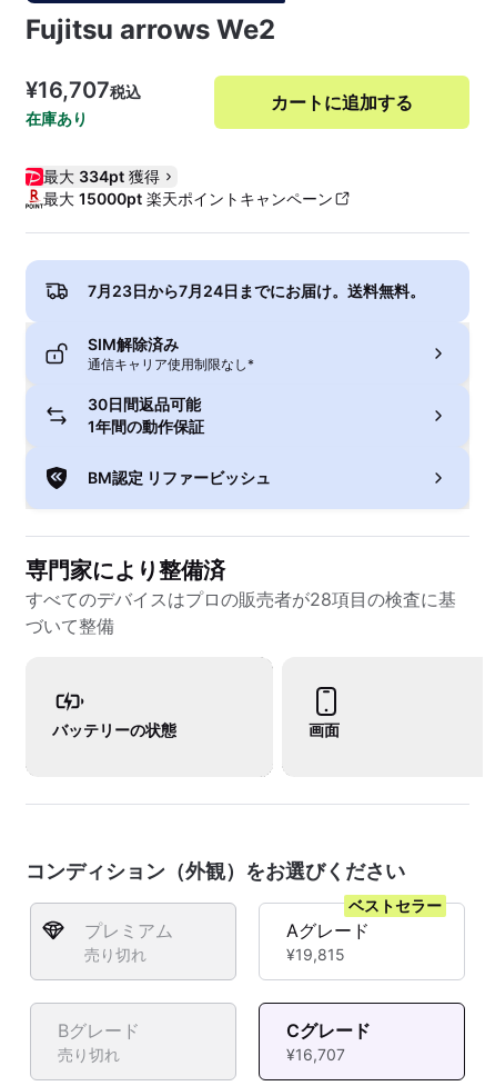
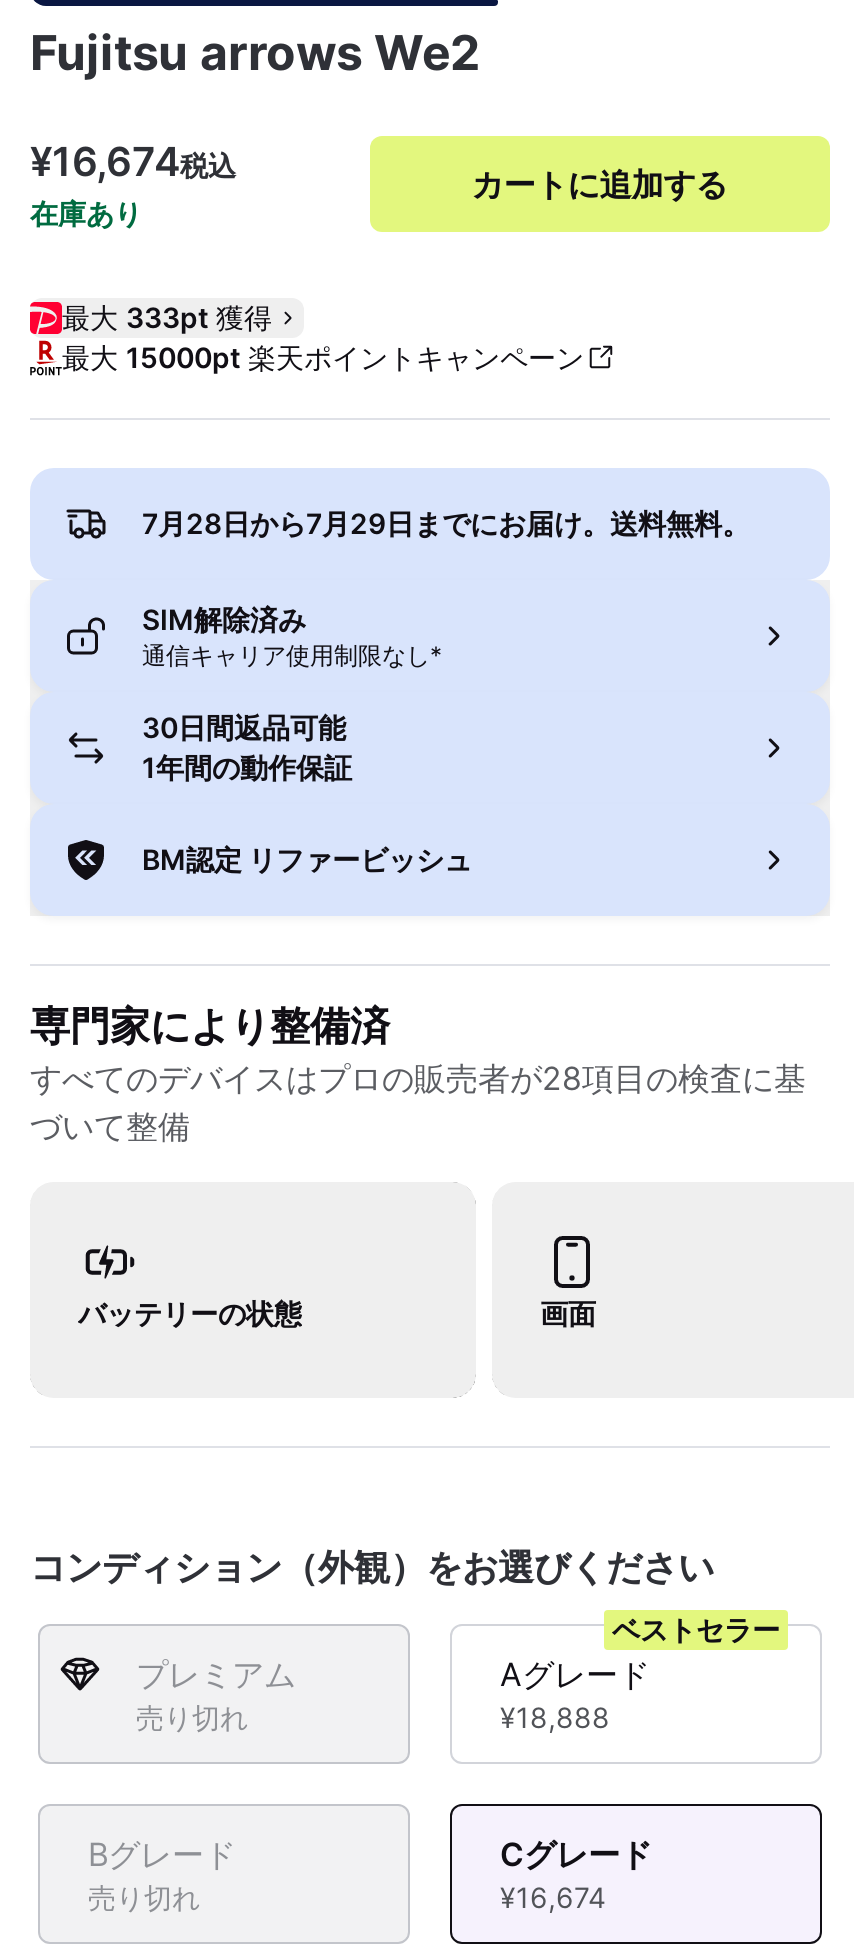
- ¥16,707税込
+ ¥16,674税込

- 最大334pt獲得
+ 最大333pt獲得

- 7月23日から7月24日までにお届け。送料無料。
+ 7月28日から7月29日までにお届け。送料無料。

- ¥19,815
+ ¥18,888

- ¥16,707
+ ¥16,674
